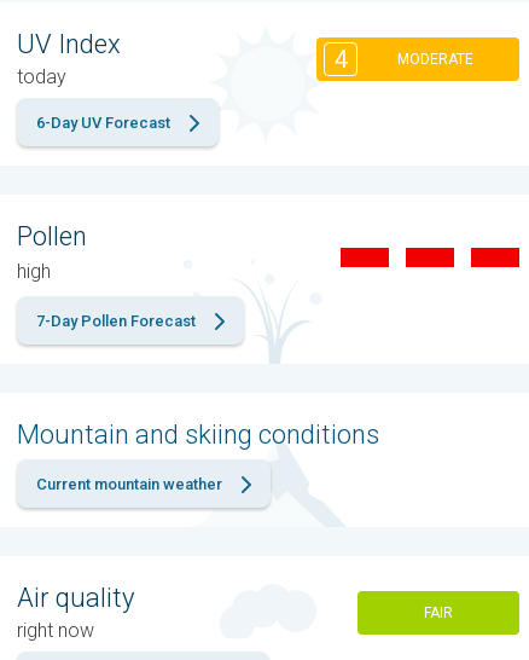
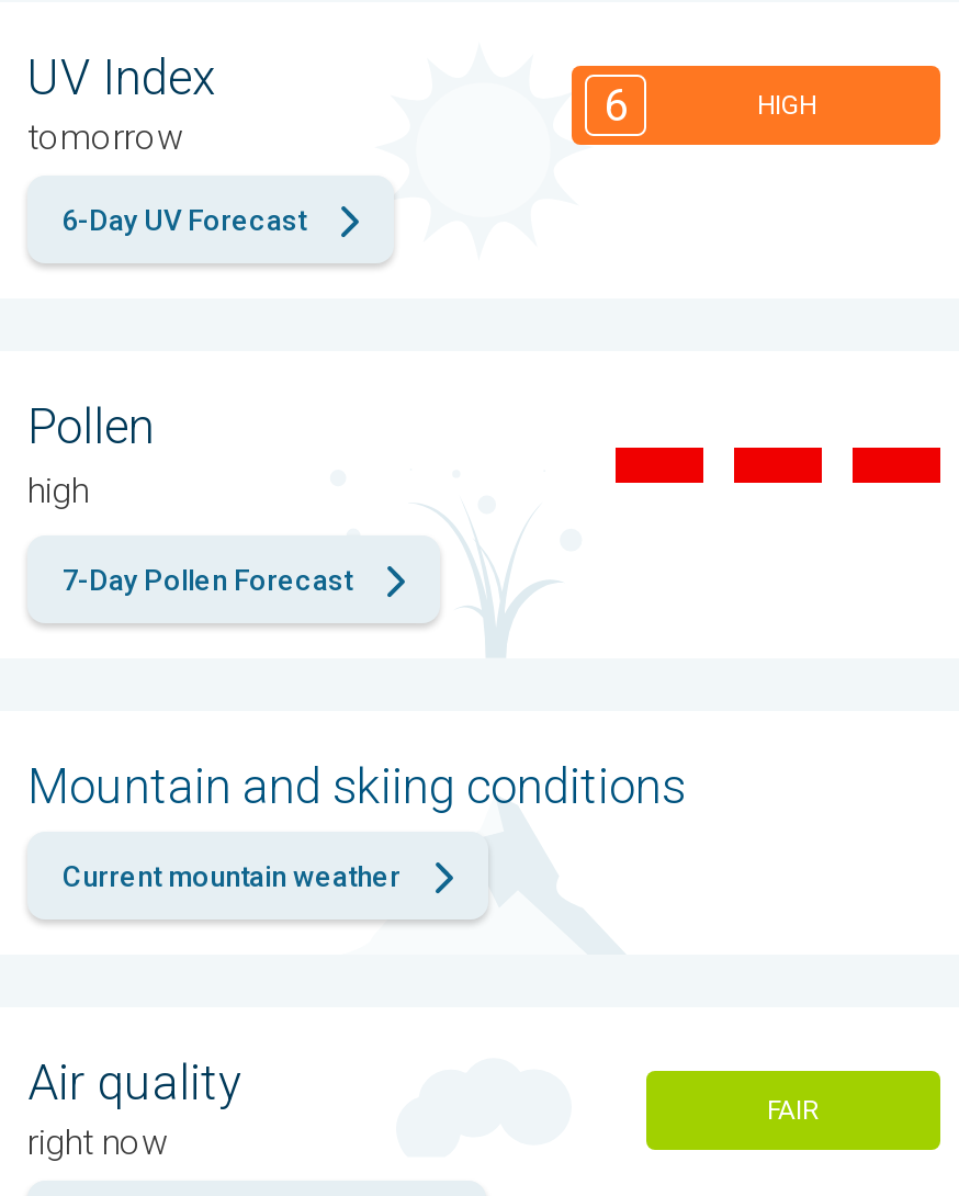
- 4
- MODERATE
+ 6
+ HIGH

- today
+ tomorrow
